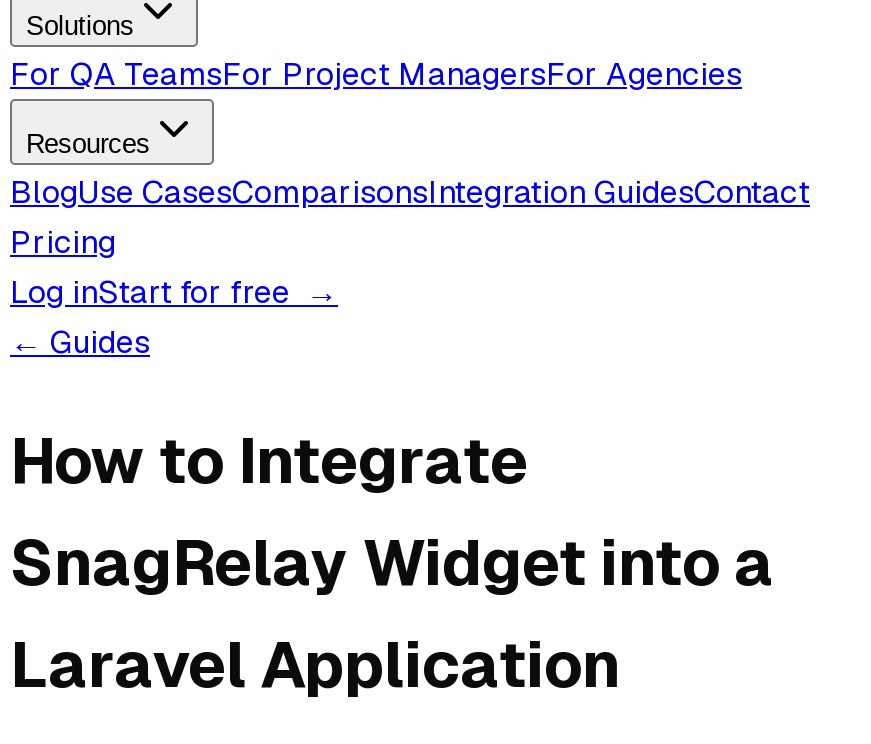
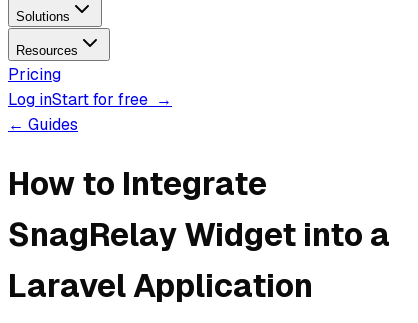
- For QA TeamsFor Project ManagersFor Agencies

- BlogUse CasesComparisonsIntegration GuidesContact
